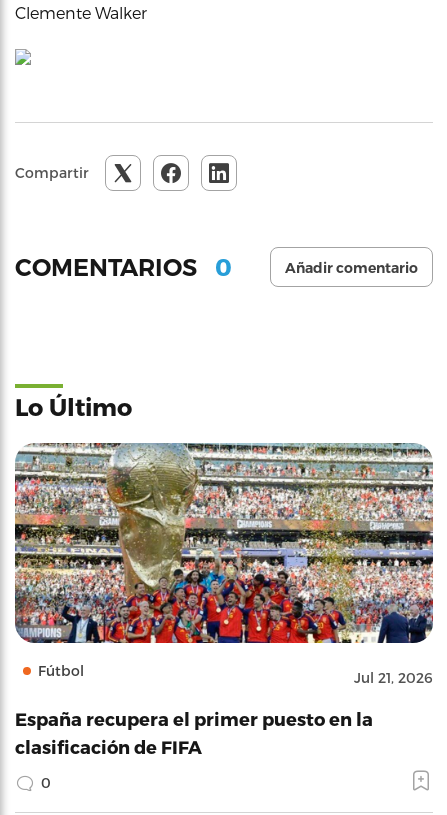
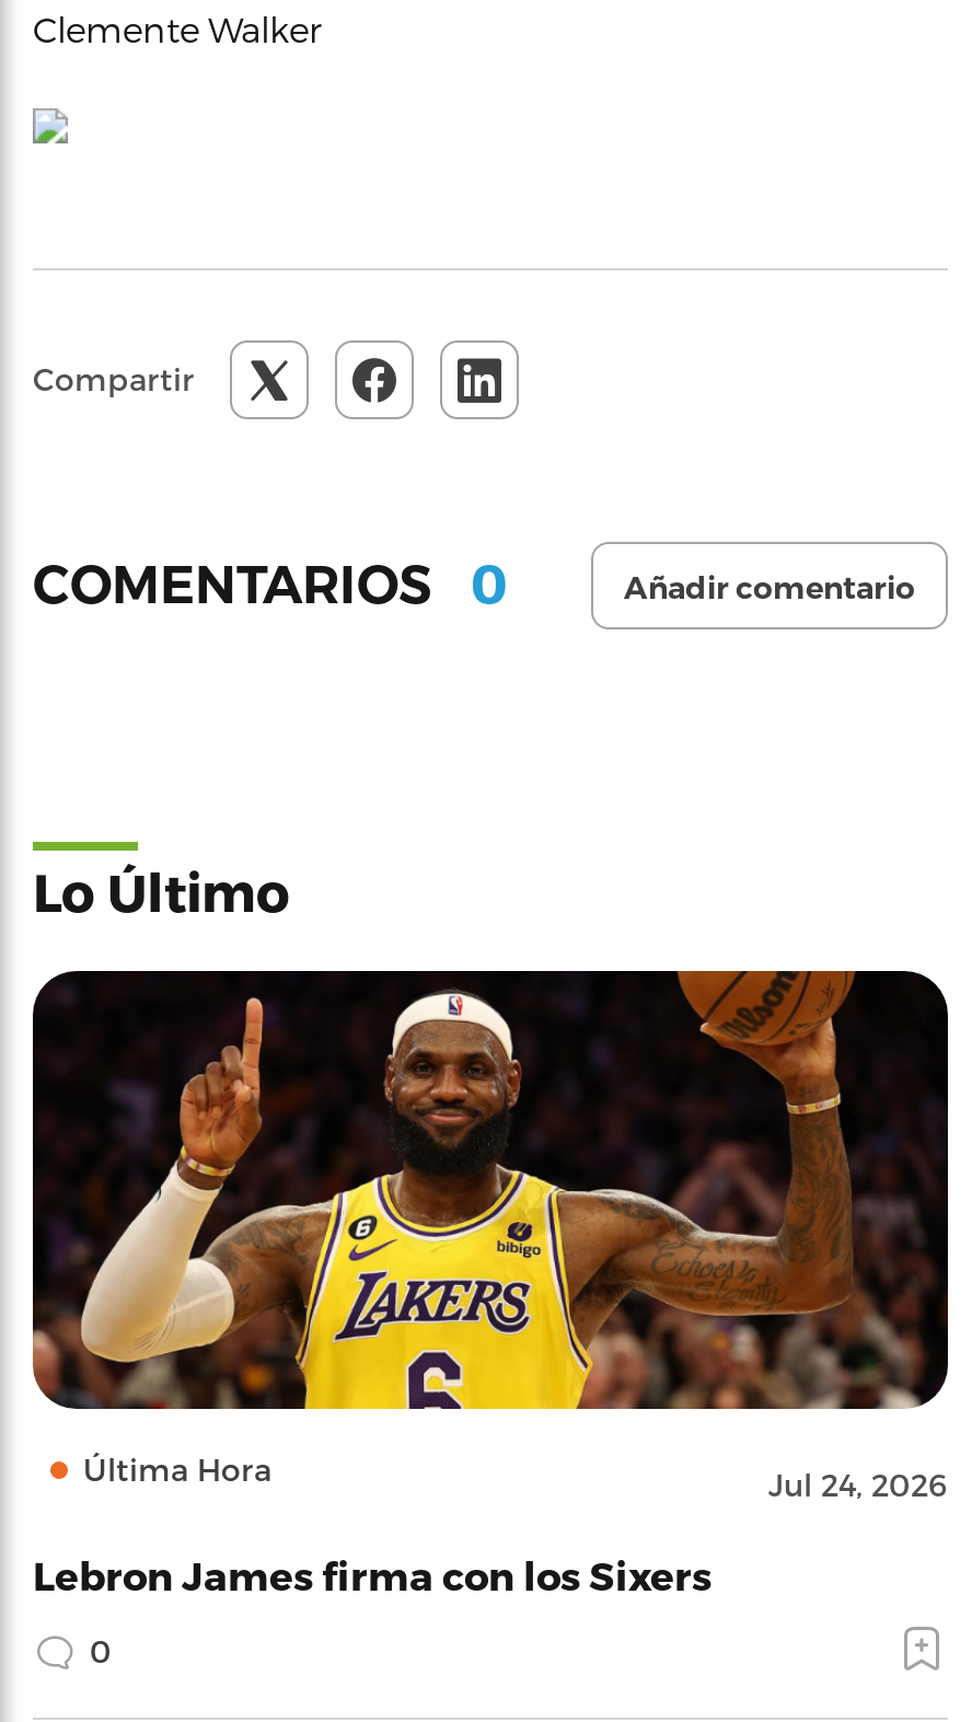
- [image]
- Fútbol
- Jul 21, 2026
+ [image]
+ Última Hora
+ Jul 24, 2026

- España recupera el primer puesto en la
- clasificación de FIFA
+ Lebron James firma con los Sixers
